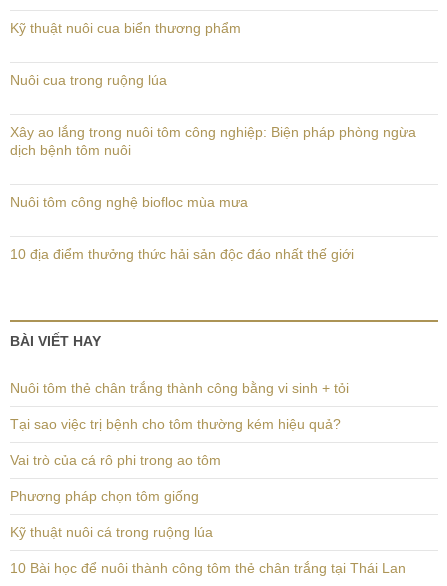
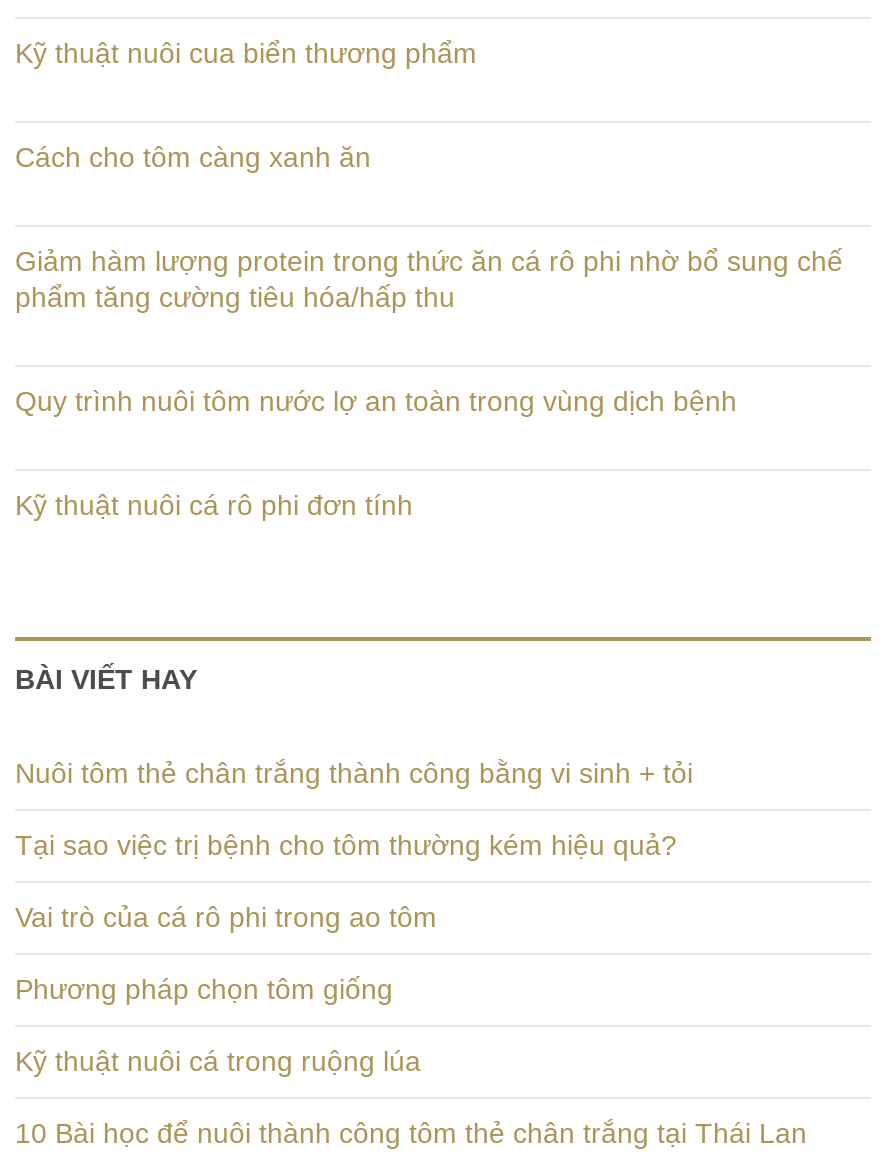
- Nuôi cua trong ruộng lúa
+ Cách cho tôm càng xanh ăn

- Xây ao lắng trong nuôi tôm công nghiệp: Biện pháp phòng ngừa
- dịch bệnh tôm nuôi
+ Giảm hàm lượng protein trong thức ăn cá rô phi nhờ bổ sung chế
+ phẩm tăng cường tiêu hóa/hấp thu

- Nuôi tôm công nghệ biofloc mùa mưa
+ Quy trình nuôi tôm nước lợ an toàn trong vùng dịch bệnh

- 10 địa điểm thưởng thức hải sản độc đáo nhất thế giới
+ Kỹ thuật nuôi cá rô phi đơn tính
